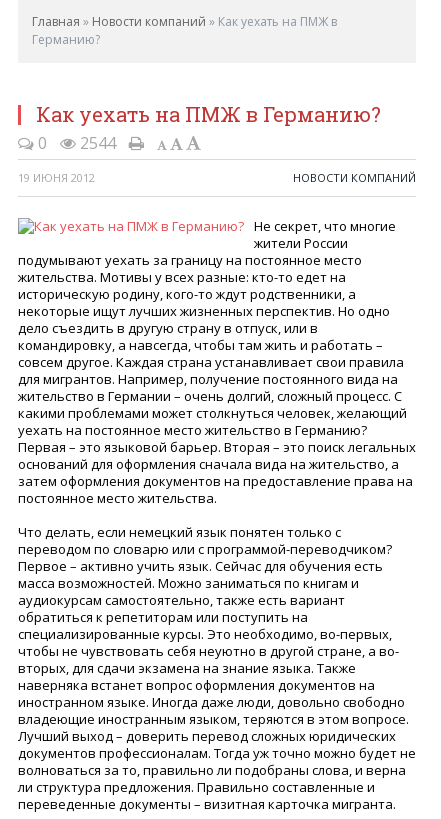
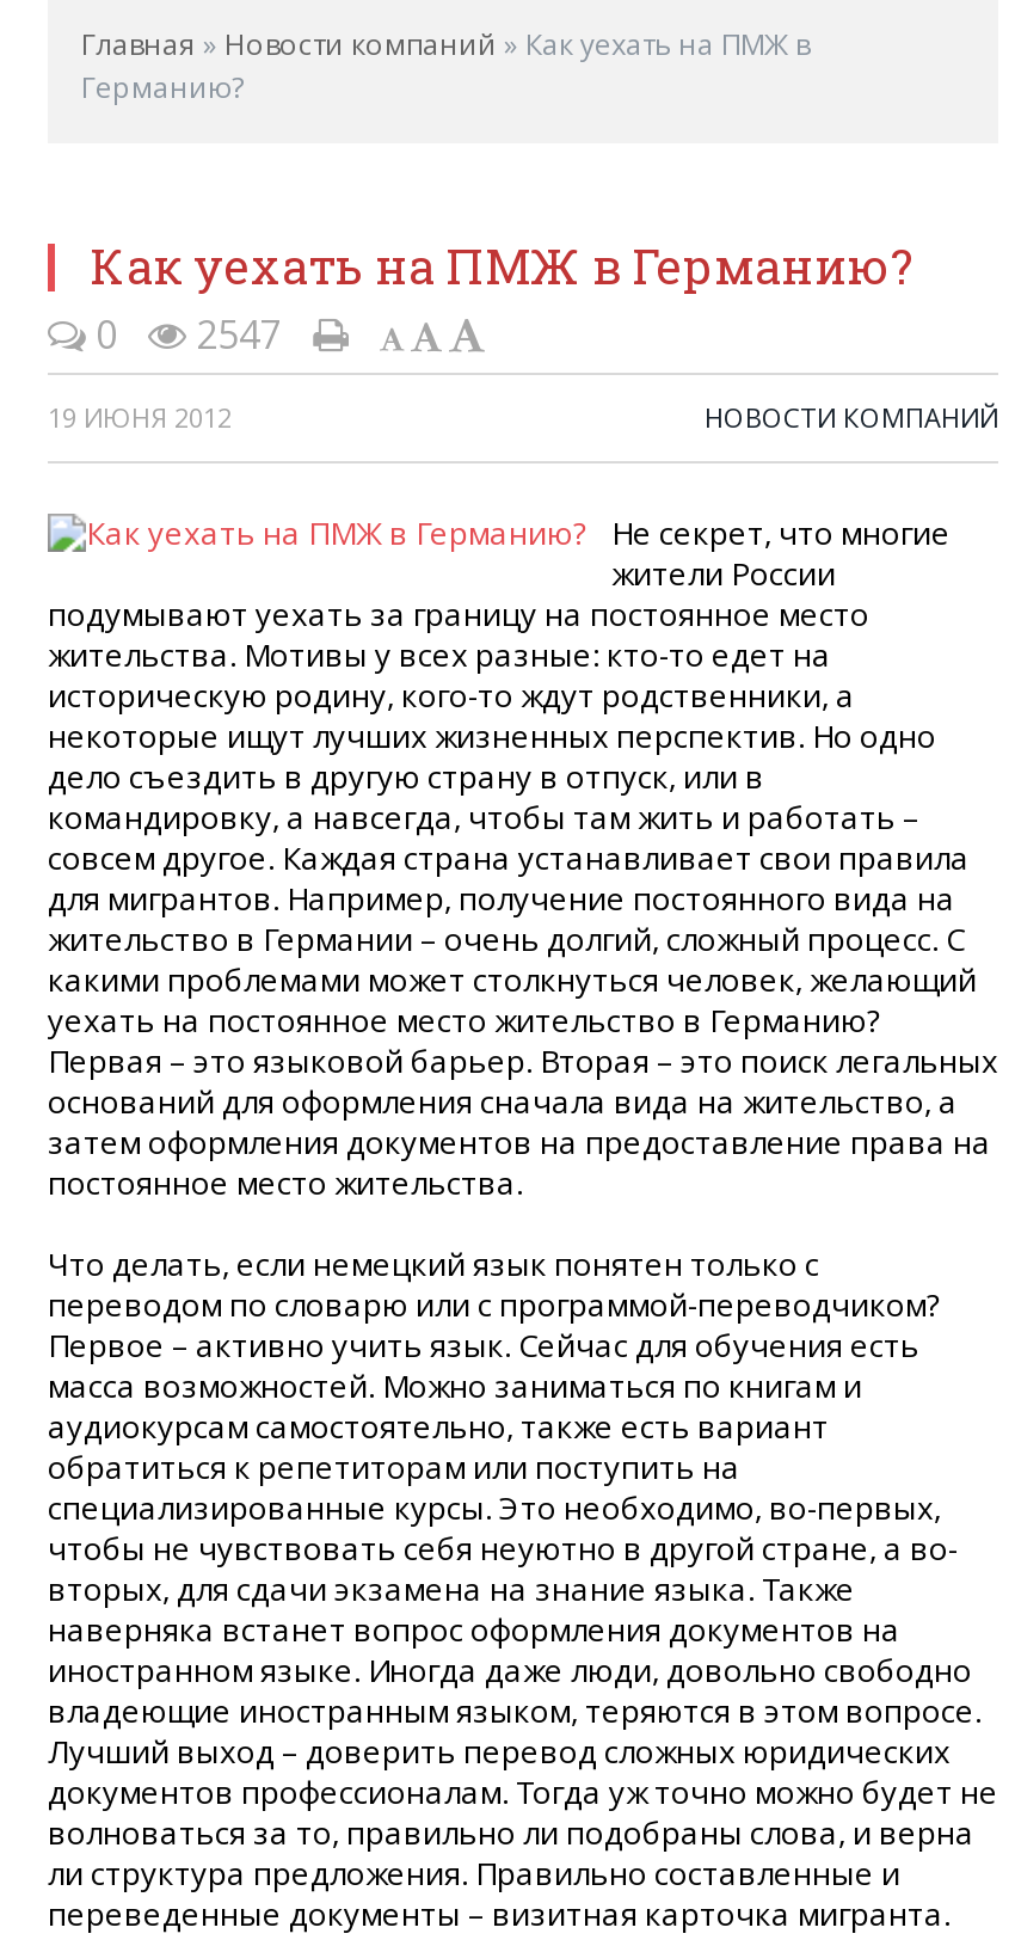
- 0 2544
+ 0 2547
